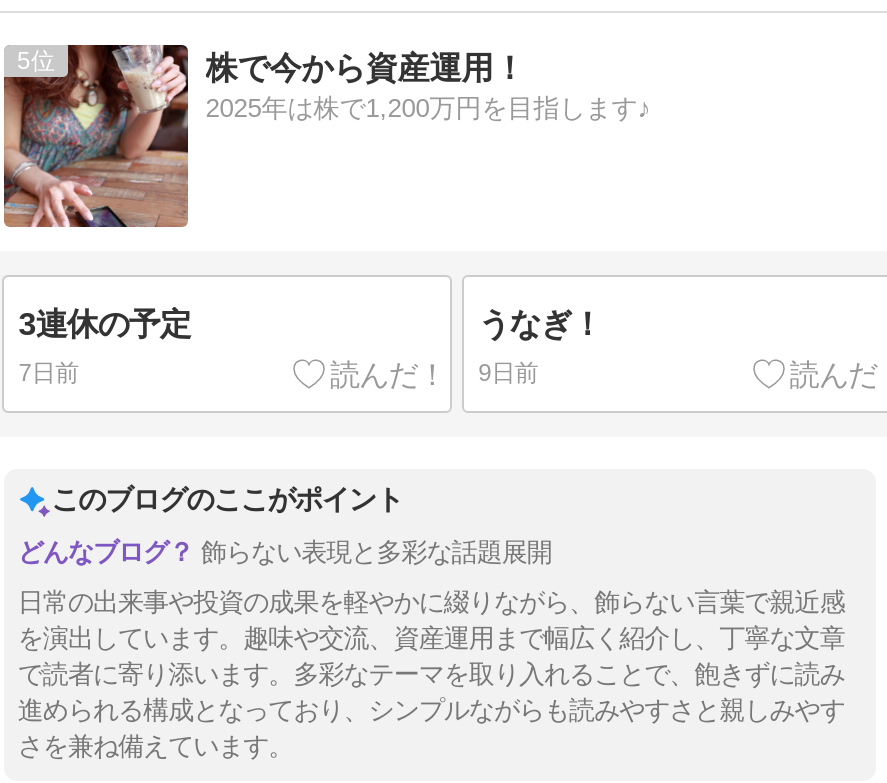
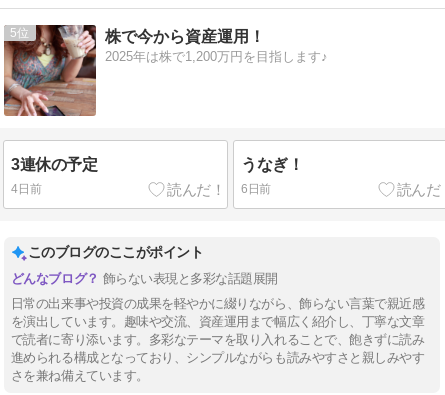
- 7日前
+ 4日前

- 9日前
+ 6日前
